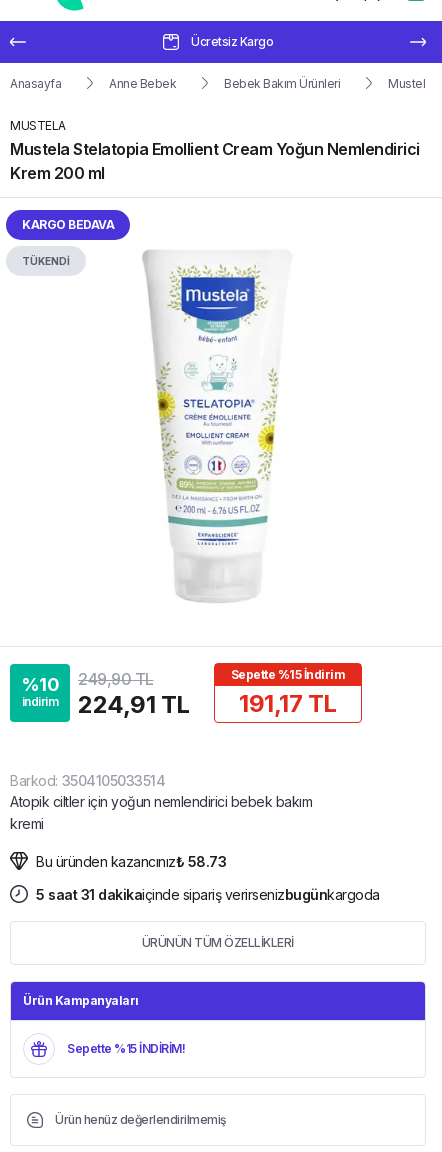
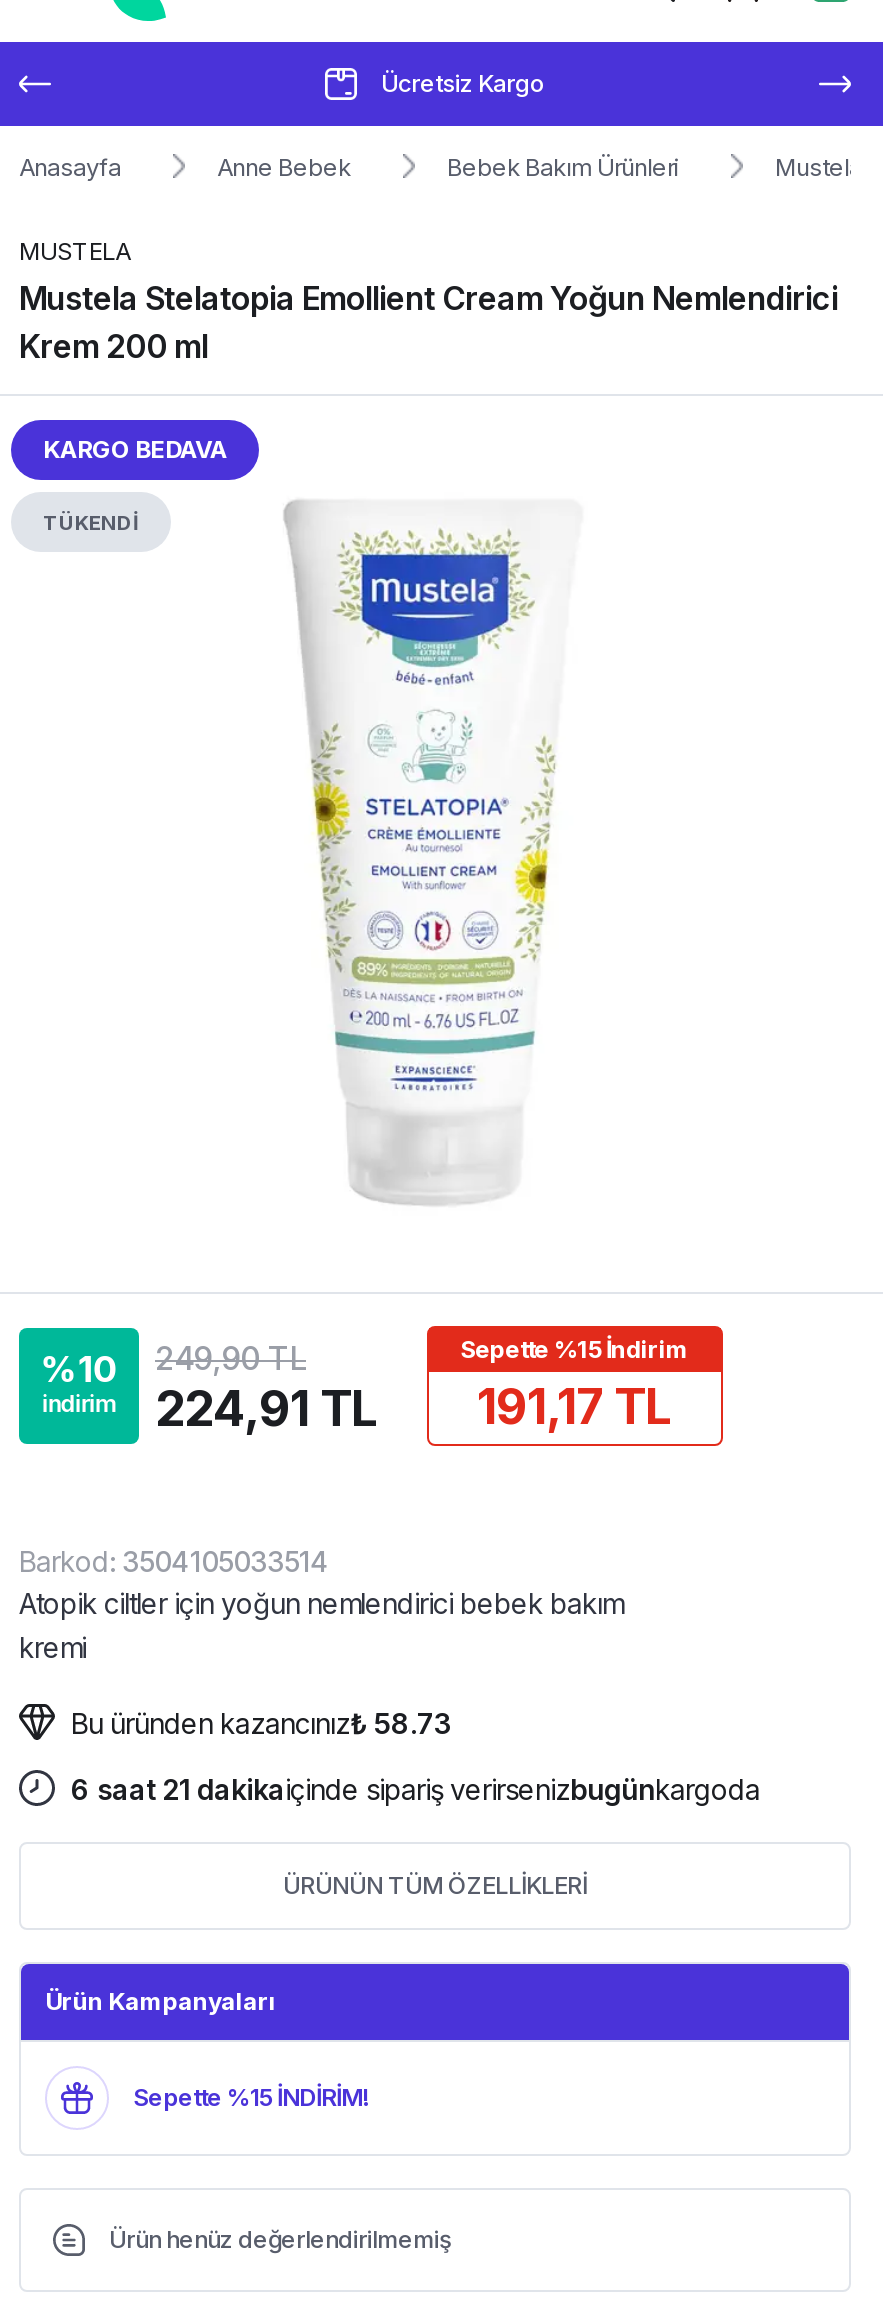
- 5 saat 31 dakikaiçinde sipariş verirsenizbugünkargoda
+ 6 saat 21 dakikaiçinde sipariş verirsenizbugünkargoda
